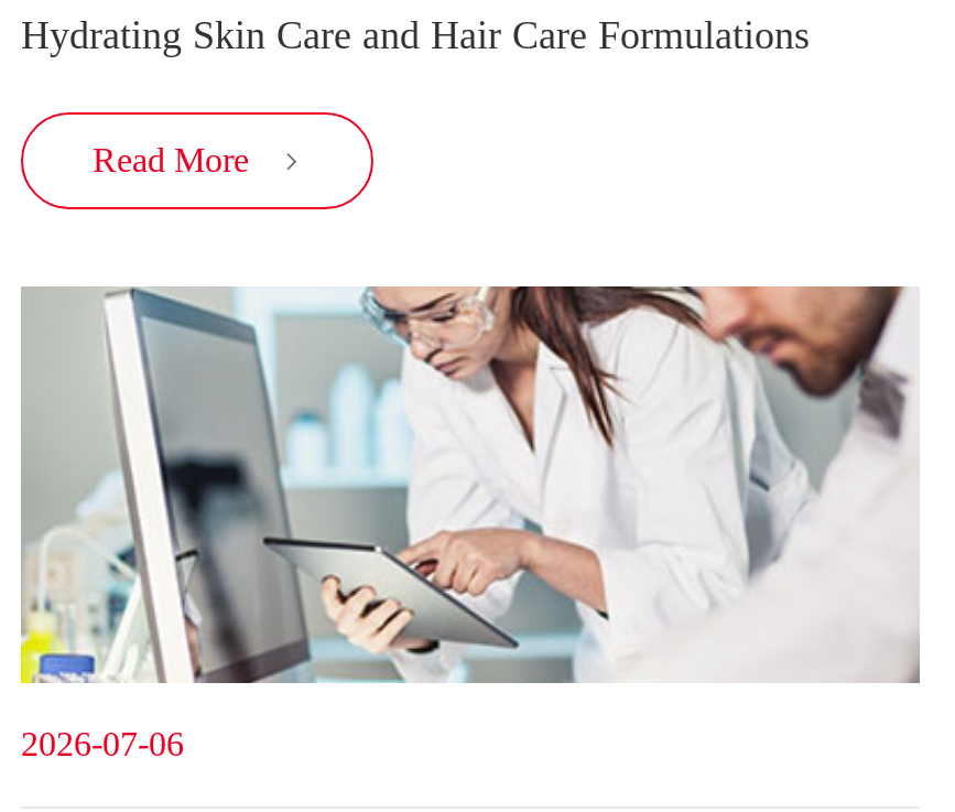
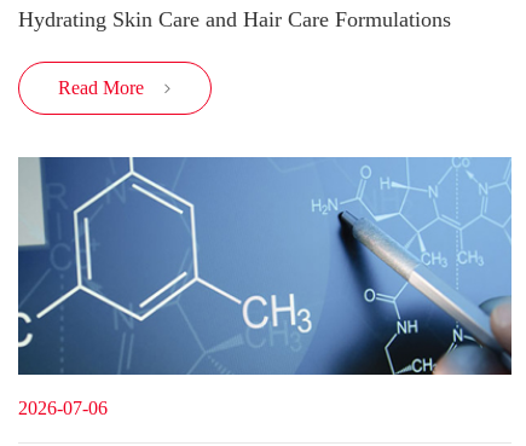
- [image]
+ [image]
